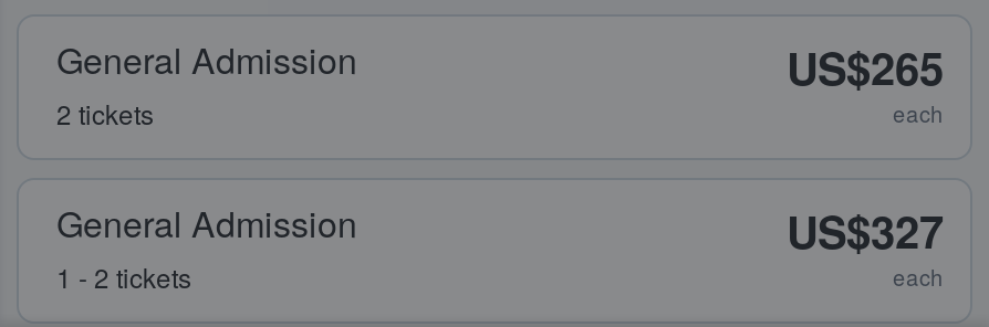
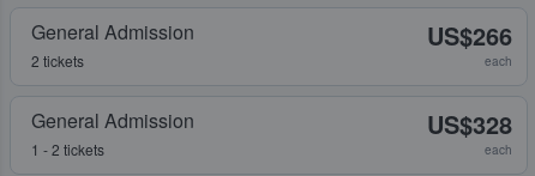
- US$265
+ US$266

- US$327
+ US$328
